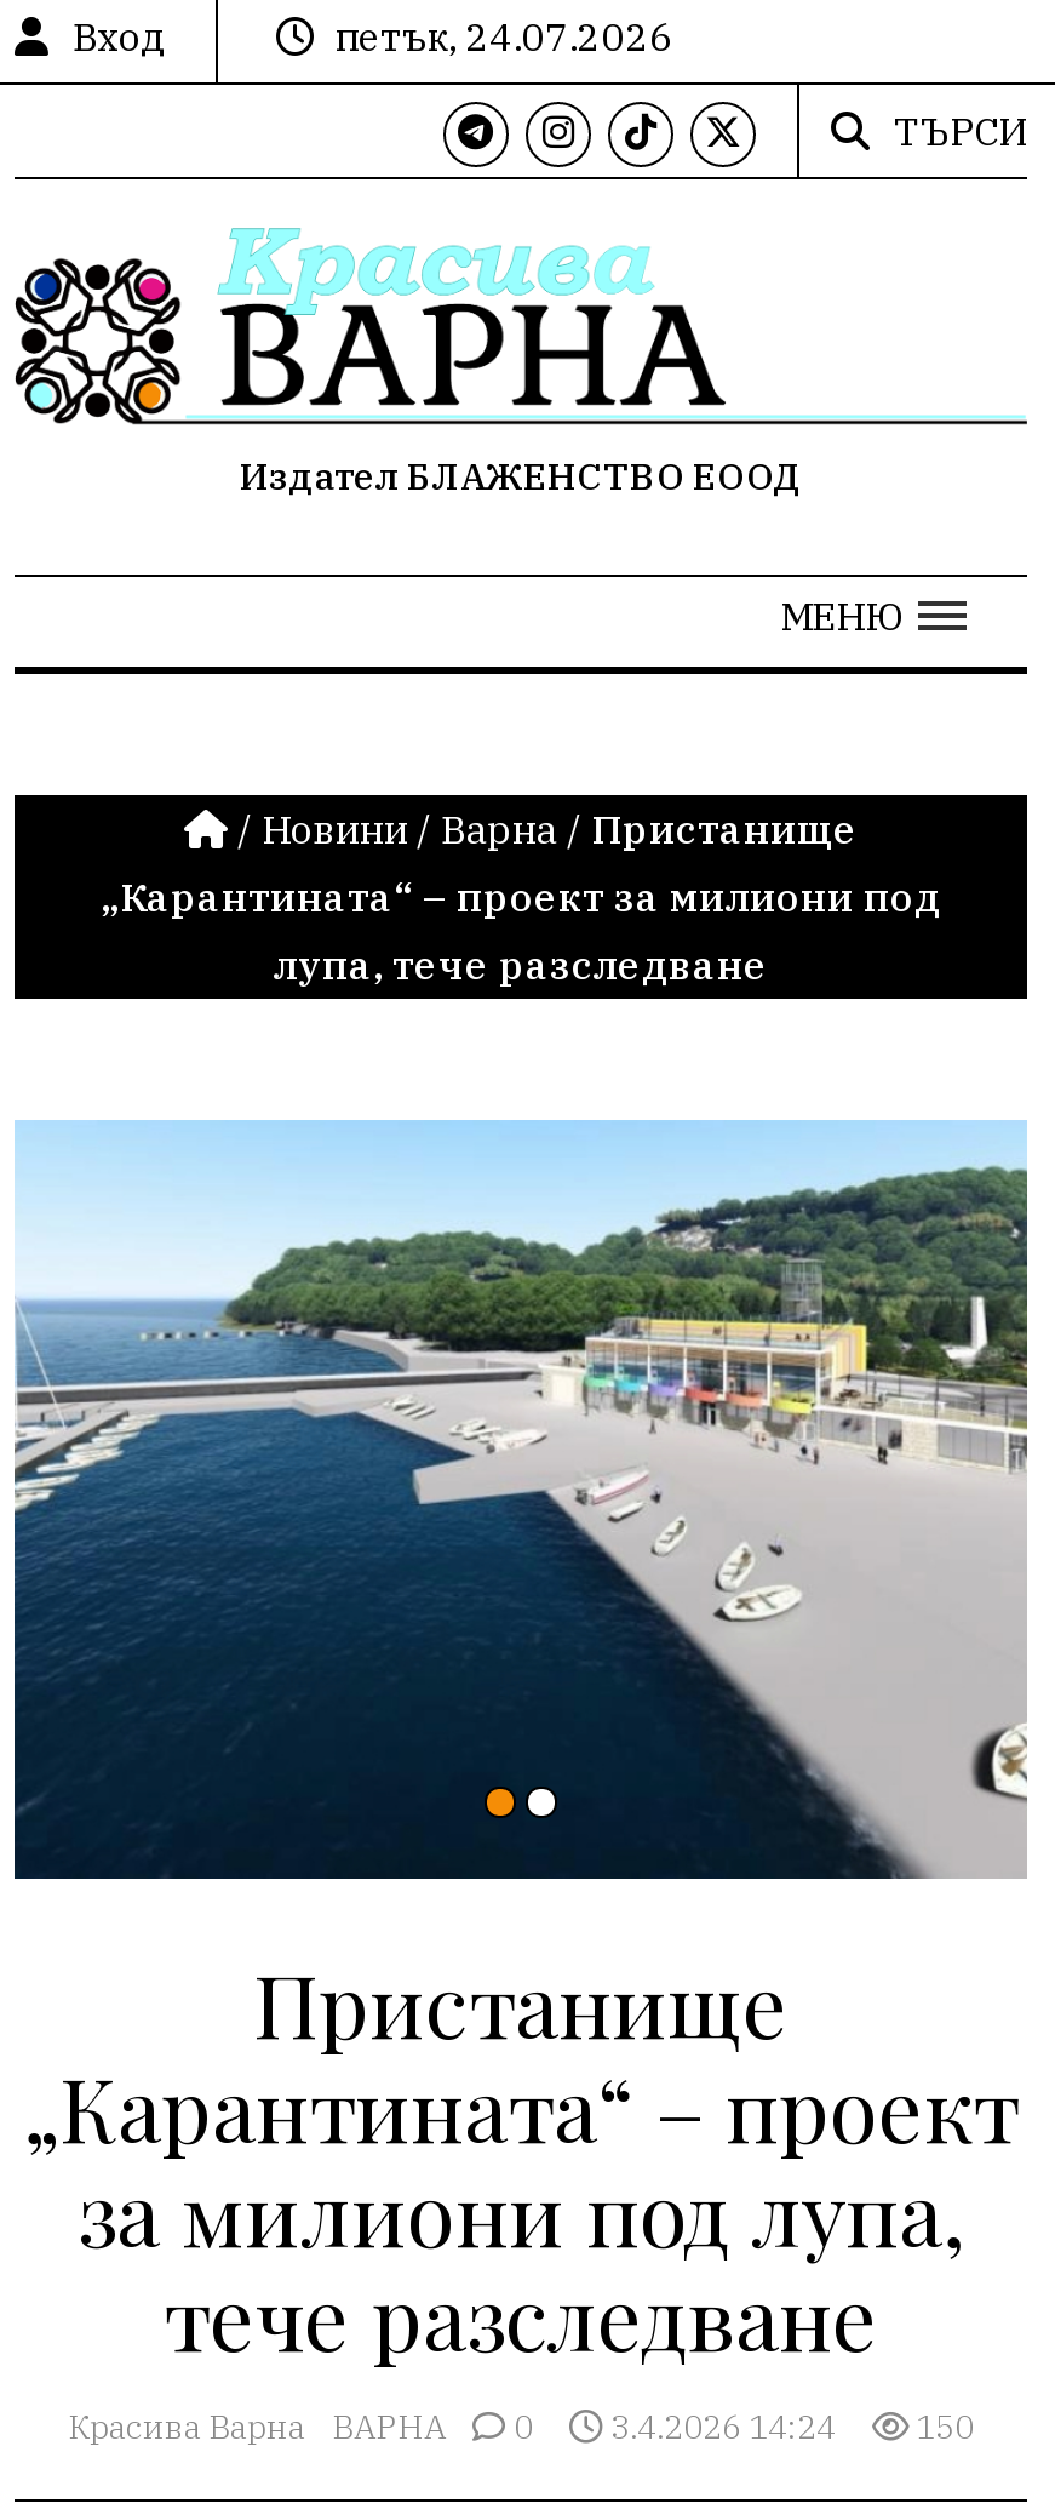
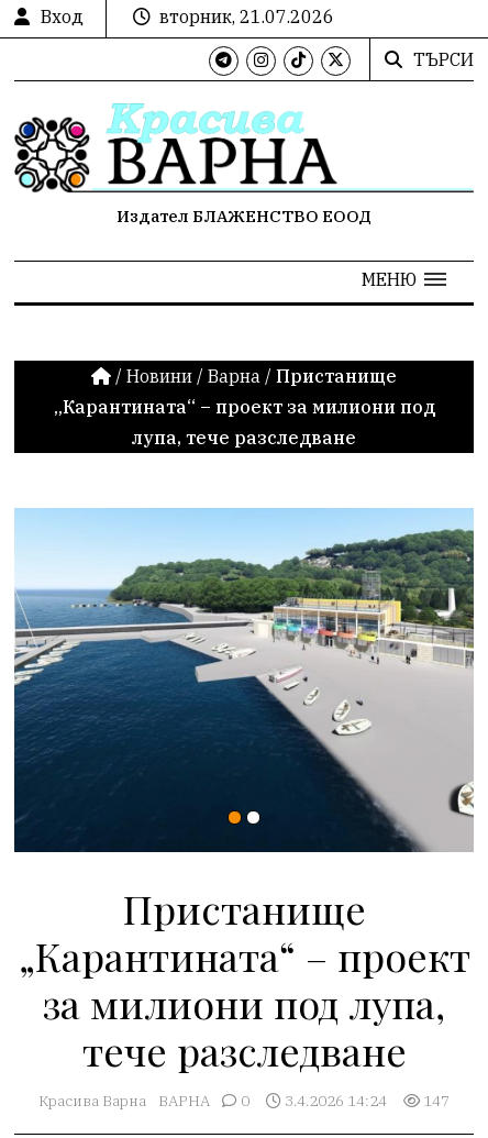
- петък, 24.07.2026
+ вторник, 21.07.2026

- Красива Варна ВАРНА 0 3.4.2026 14:24 150
+ Красива Варна ВАРНА 0 3.4.2026 14:24 147
